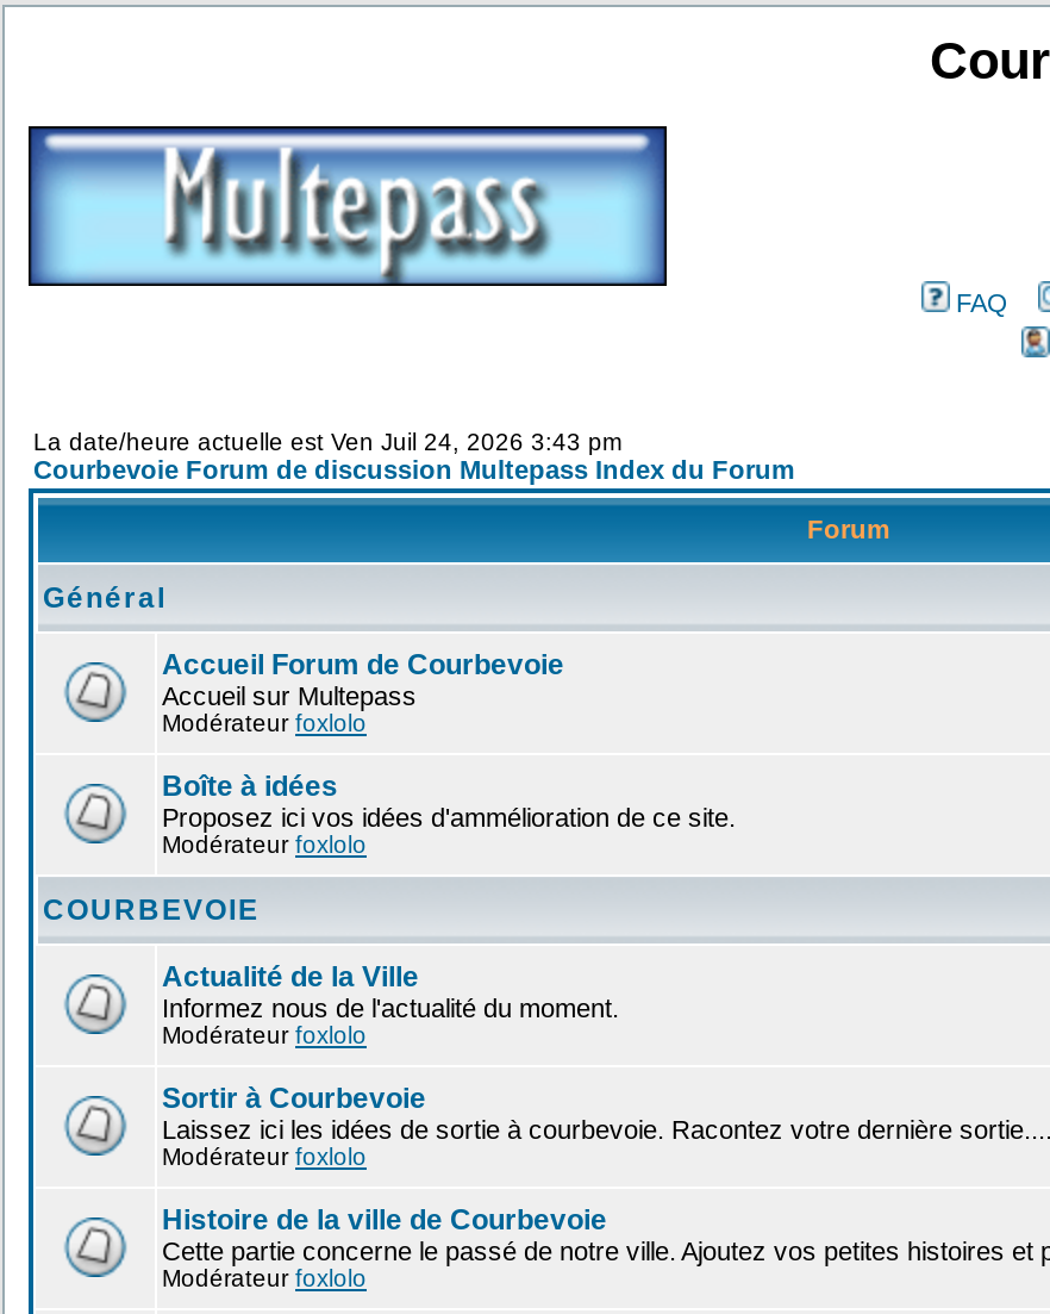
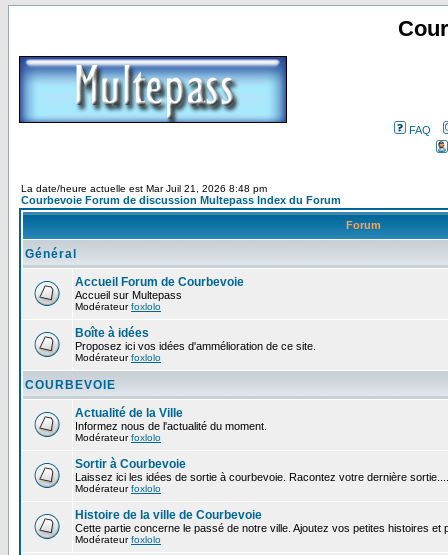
- La date/heure actuelle est Ven Juil 24, 2026 3:43 pm
+ La date/heure actuelle est Mar Juil 21, 2026 8:48 pm
